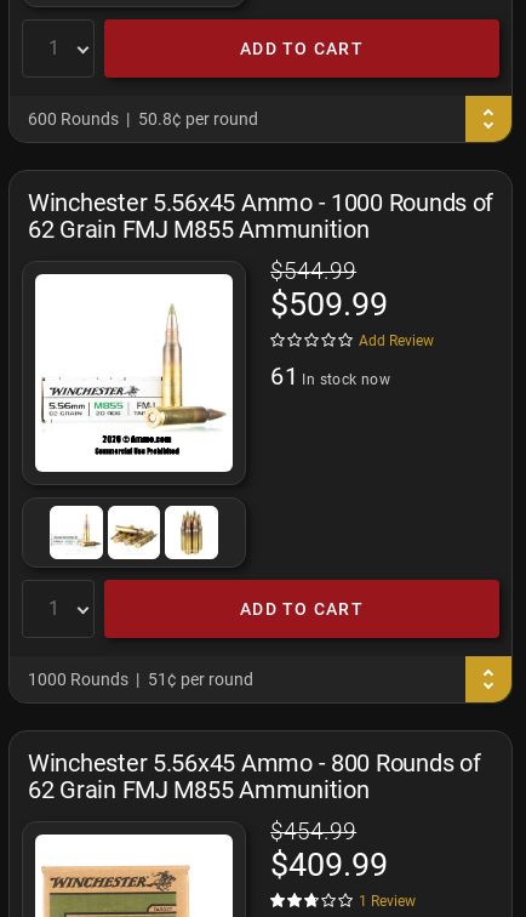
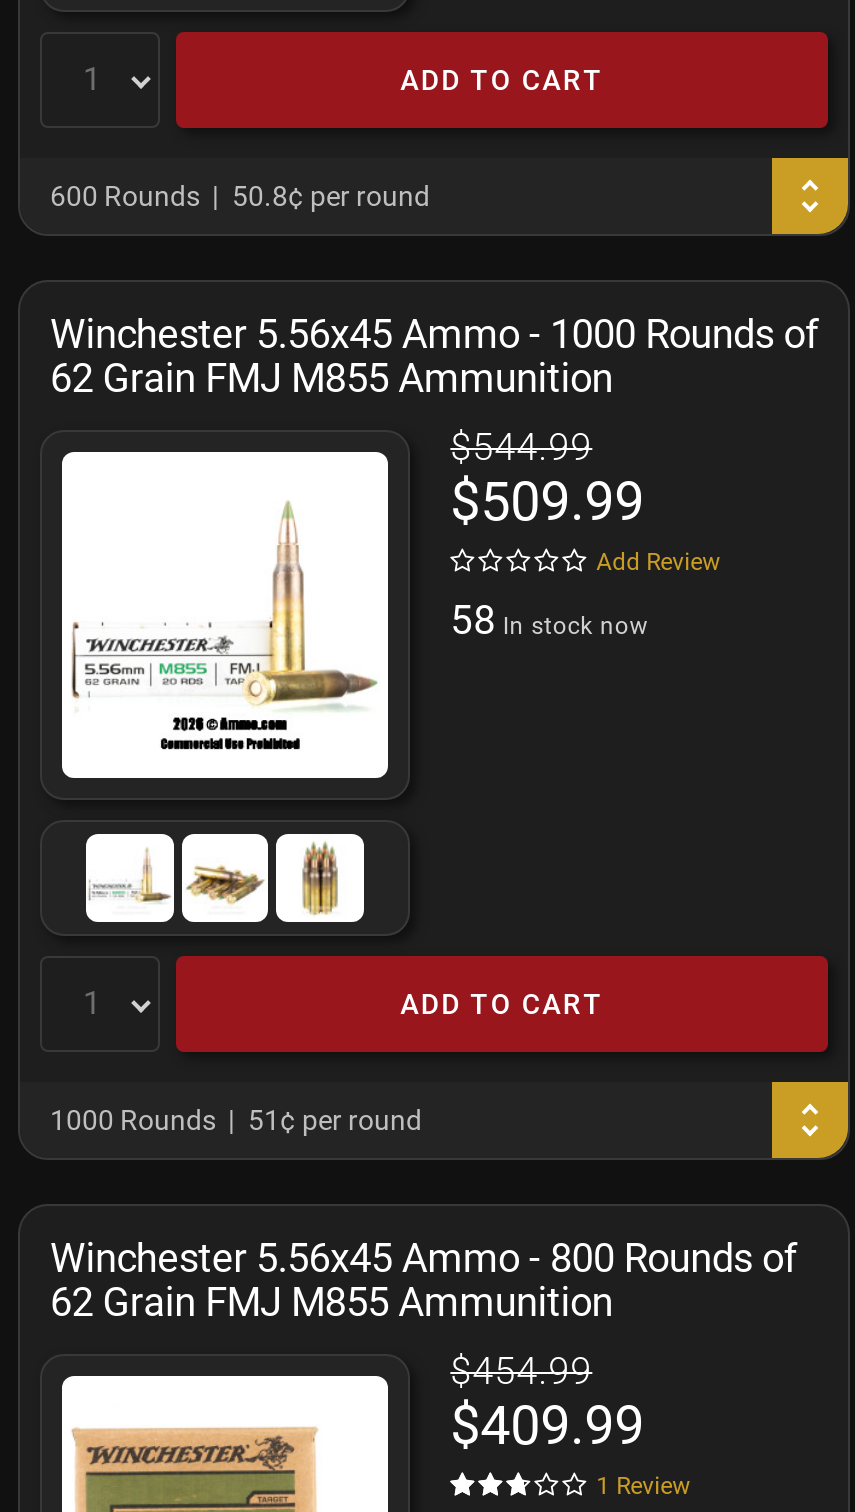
- 61 In stock now
+ 58 In stock now
